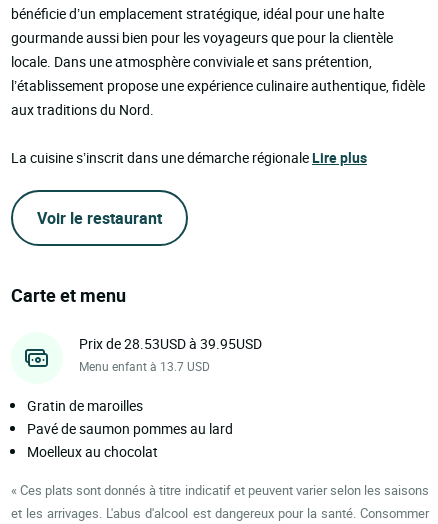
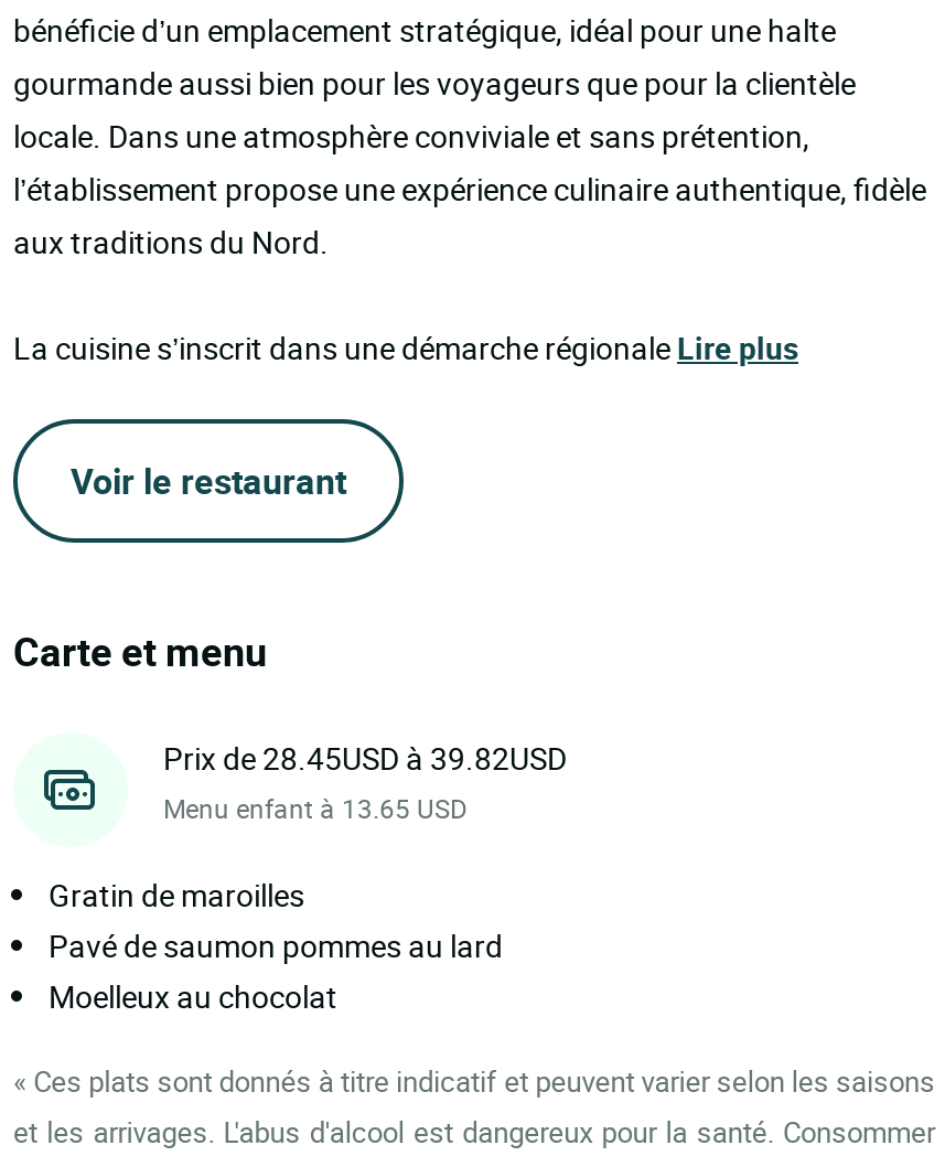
- Prix de 28.53USD à 39.95USD
+ Prix de 28.45USD à 39.82USD

- Menu enfant à 13.7 USD
+ Menu enfant à 13.65 USD
